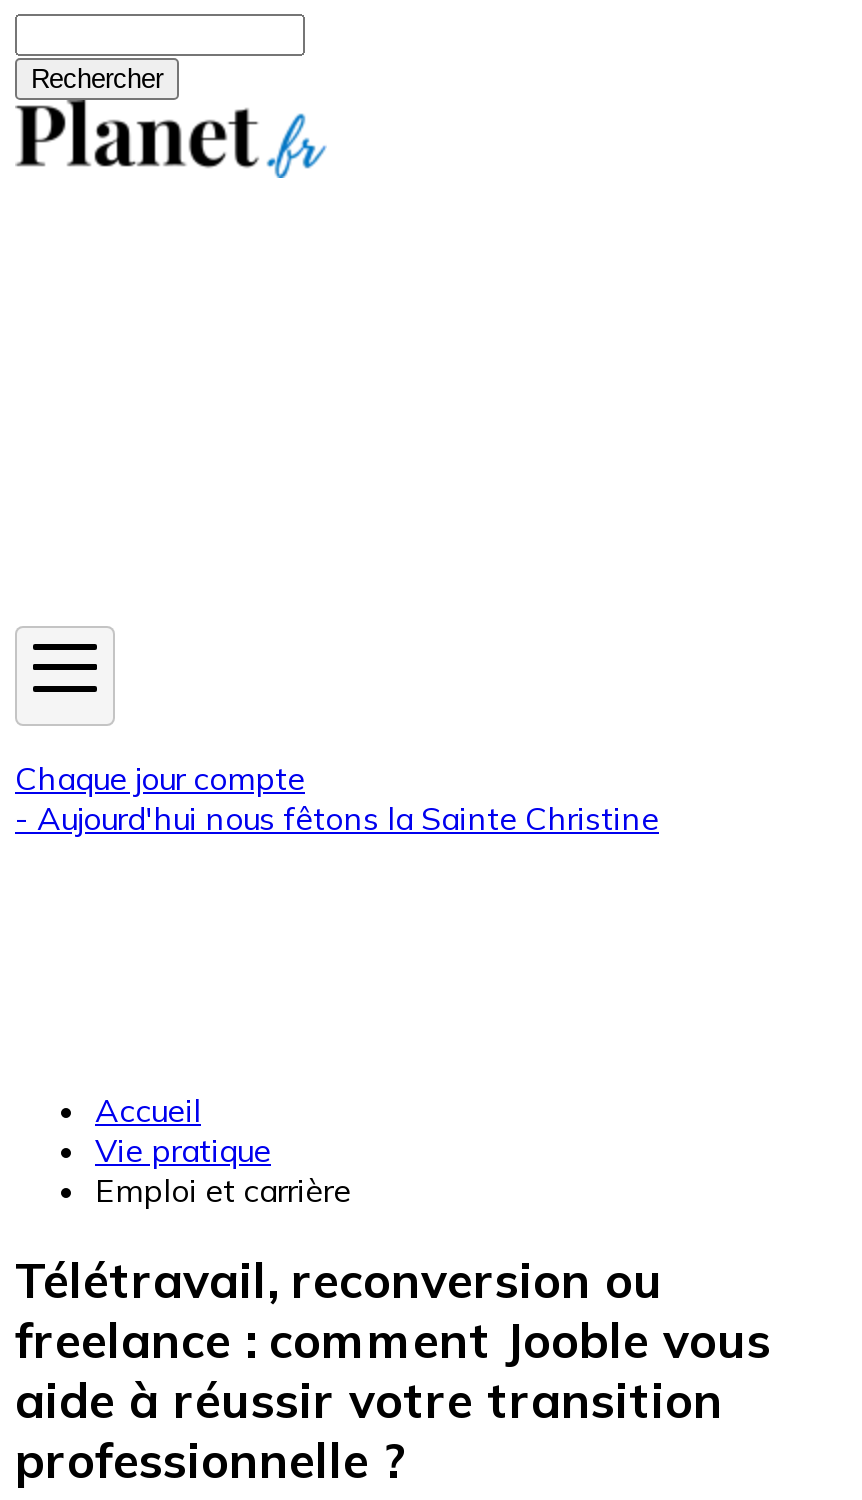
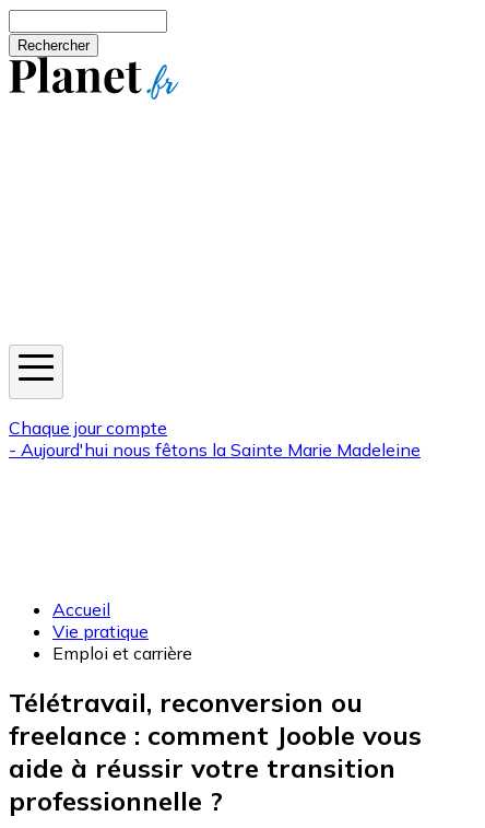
- - Aujourd'hui nous fêtons la Sainte Christine
+ - Aujourd'hui nous fêtons la Sainte Marie Madeleine
